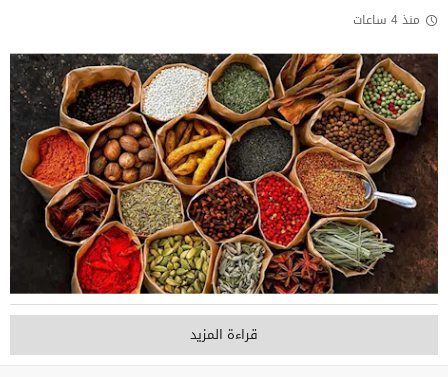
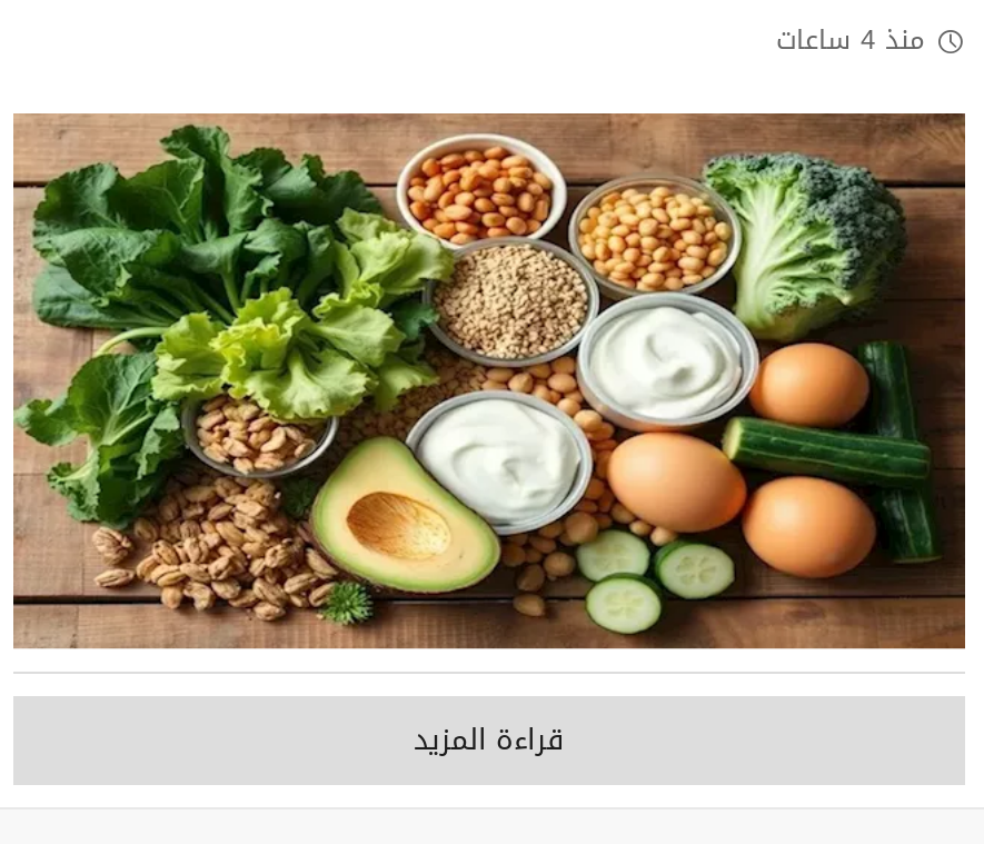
- [image]
+ [image]
